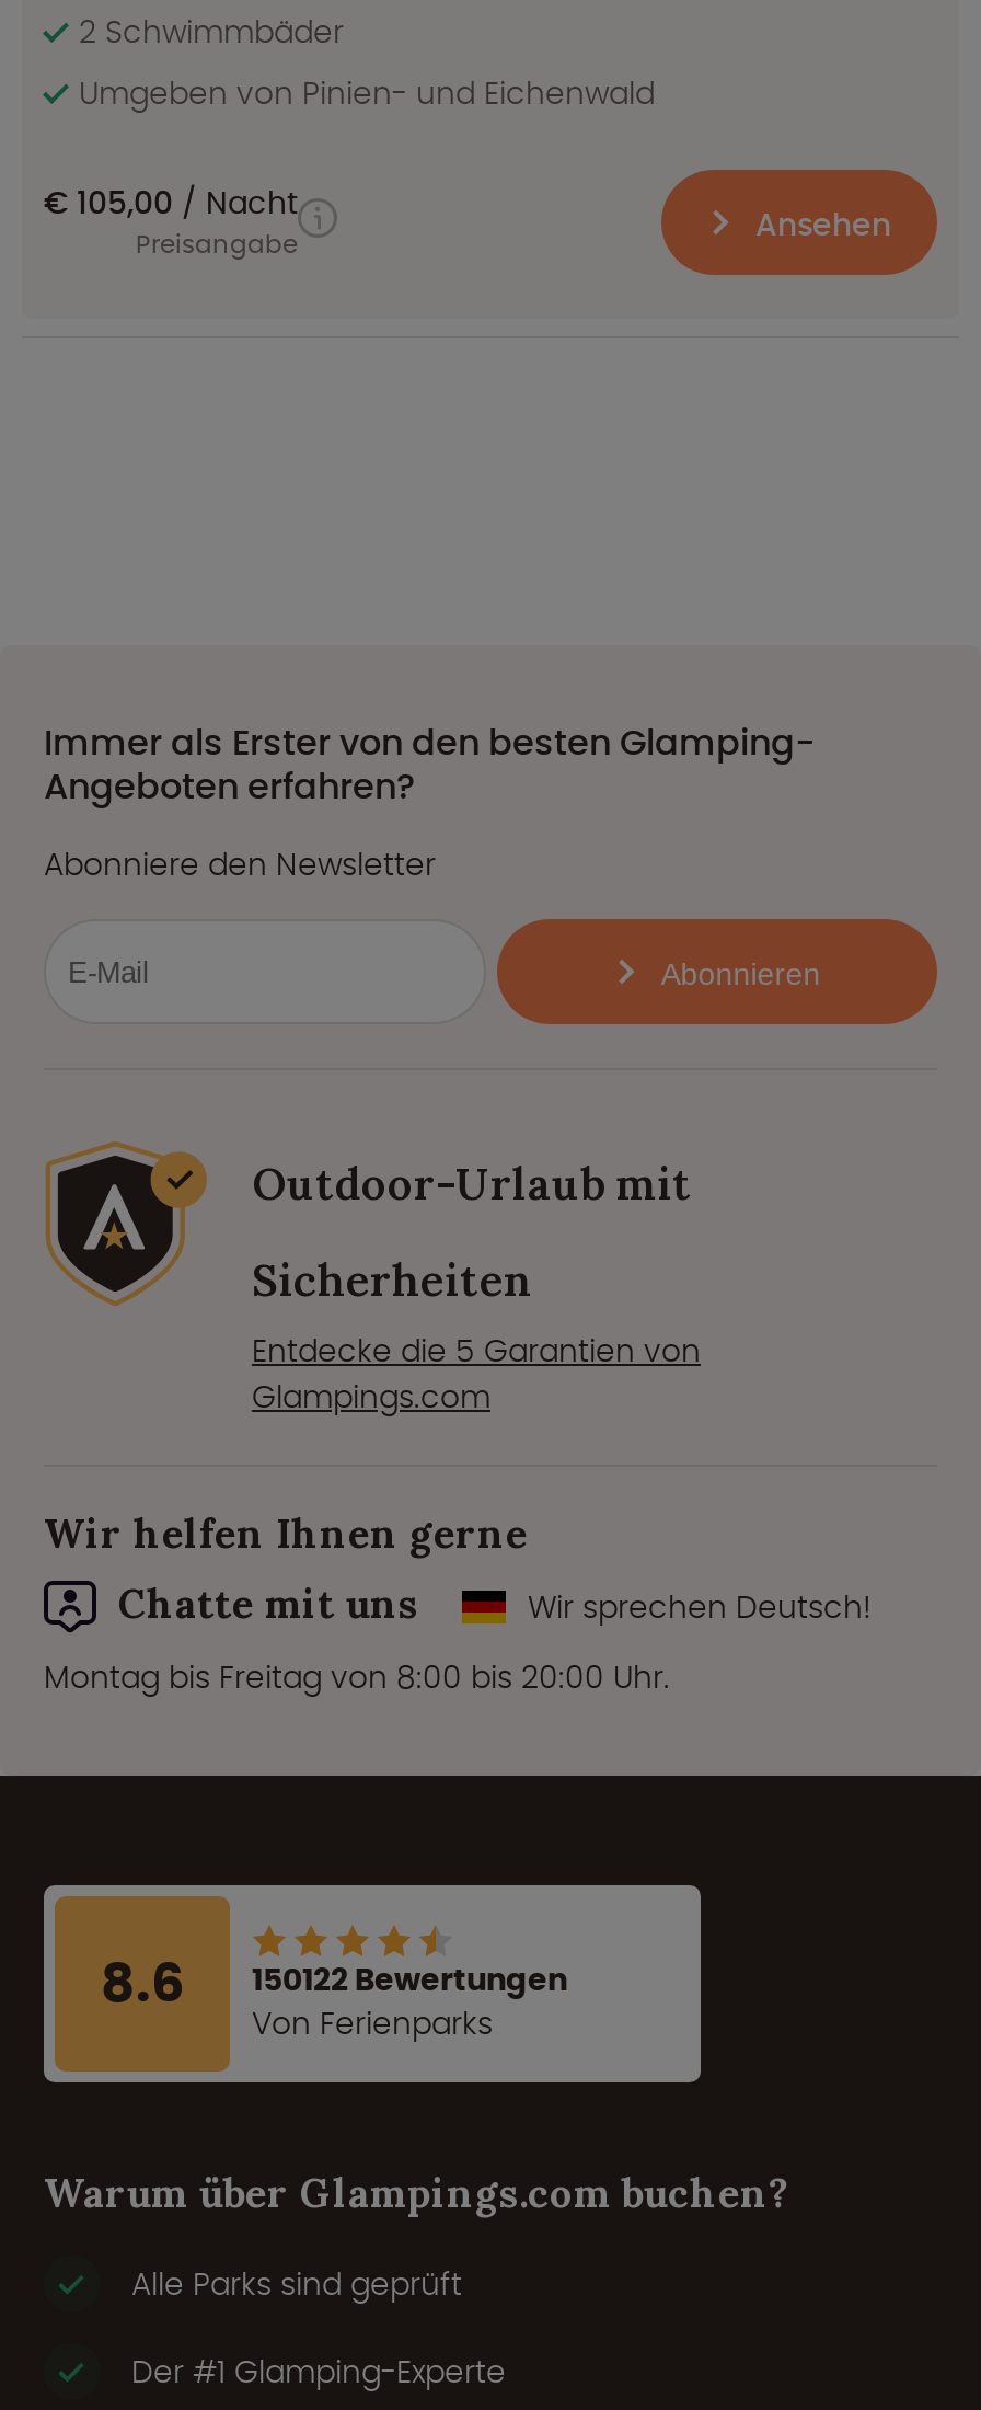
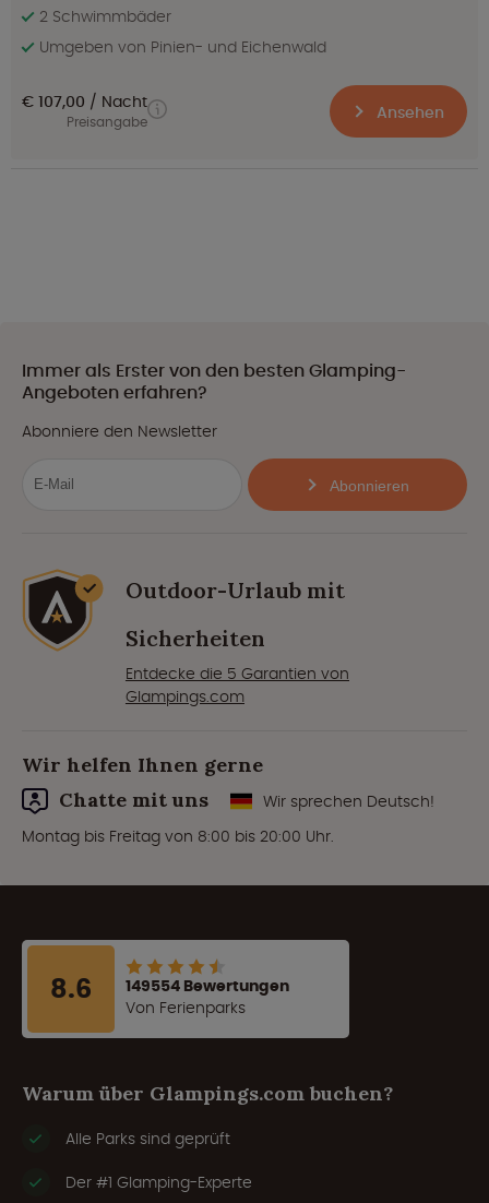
- € 105,00 Nacht
+ € 107,00 Nacht

- 8.6 150122 Bewertungen
+ 8.6 149554 Bewertungen
